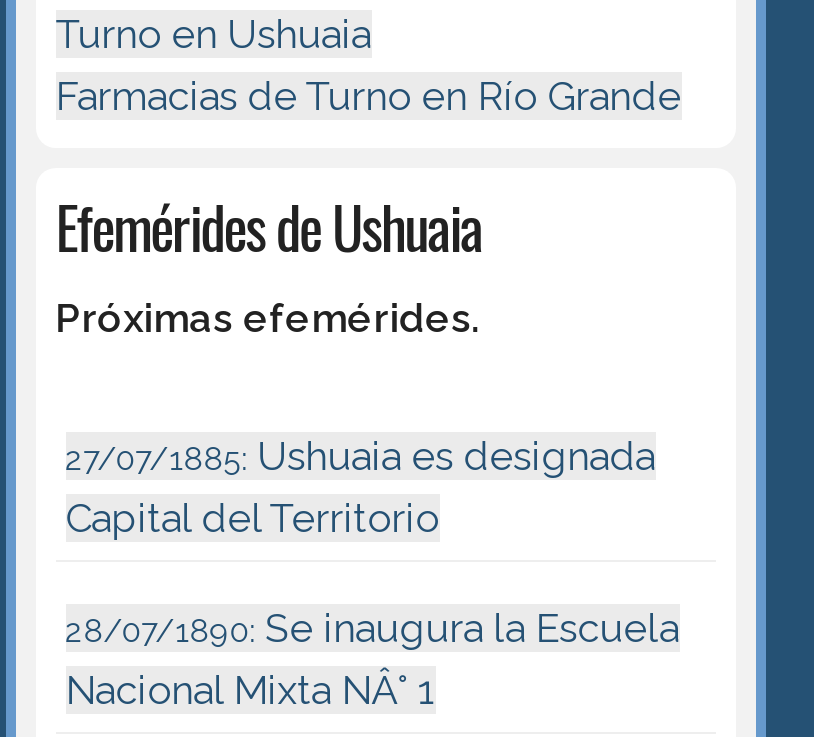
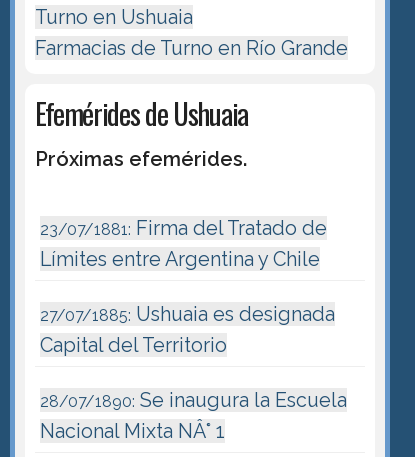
+ 23/07/1881: Firma del Tratado de
+ Límites entre Argentina y Chile
